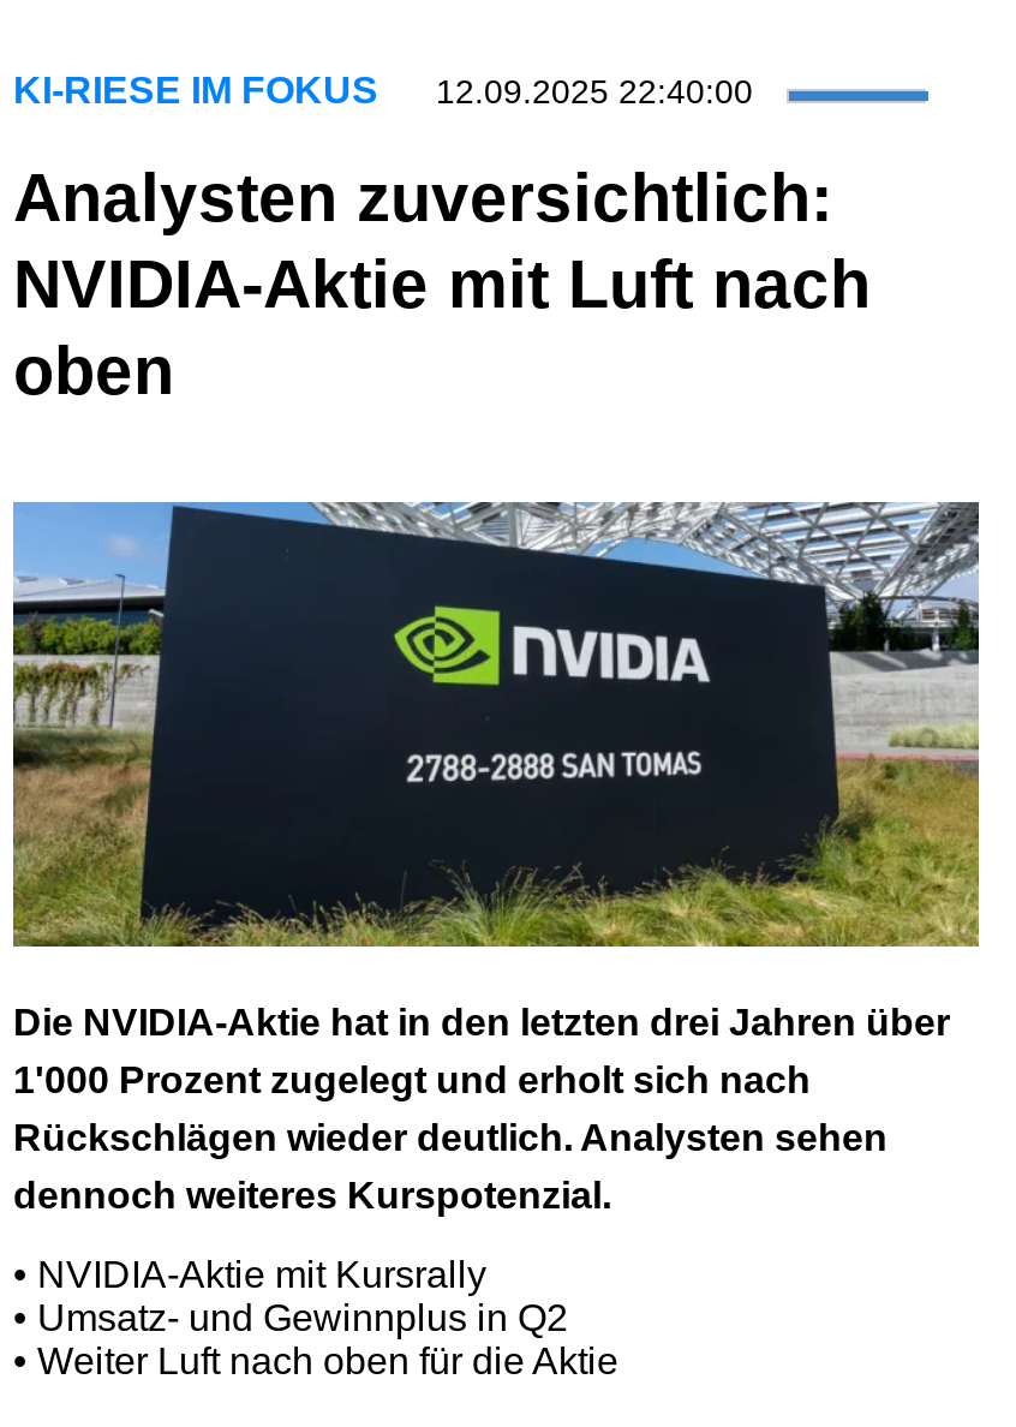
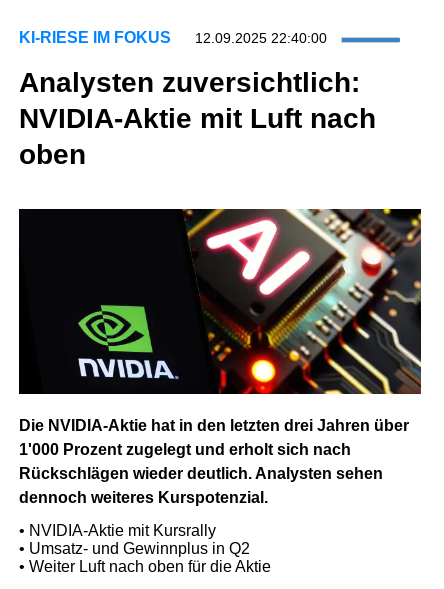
- [image]
+ [image]
